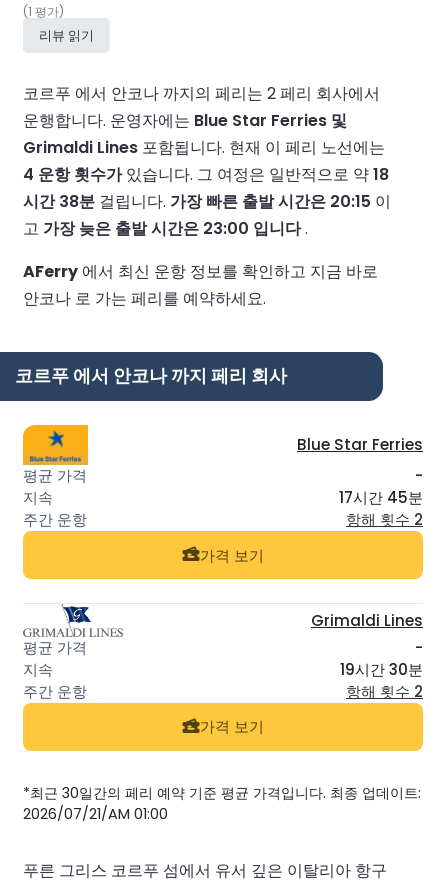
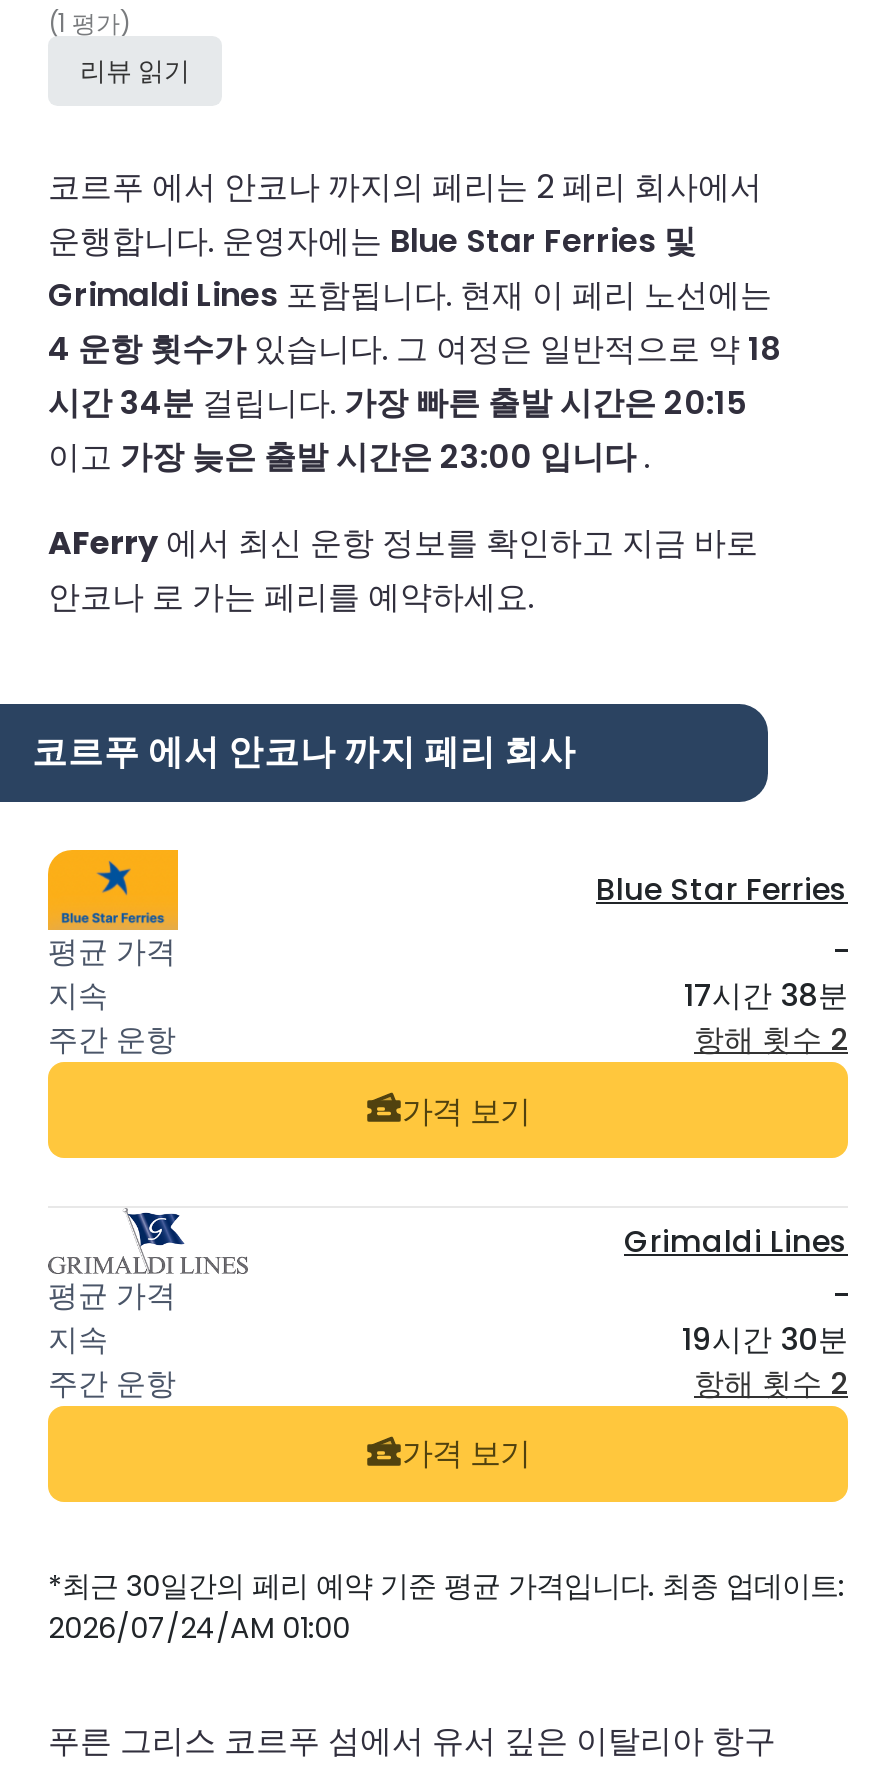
- 시간 38분 걸립니다. 가장 빠른 출발 시간은 20:15 이
- 고 가장 늦은 출발 시간은 23:00 입니다.
+ 시간 34분 걸립니다. 가장 빠른 출발 시간은 20:15
+ 이고 가장 늦은 출발 시간은 23:00 입니다.

- 17시간 45분
+ 17시간 38분

- 2026/07/21/AM 01:00
+ 2026/07/24/AM 01:00
